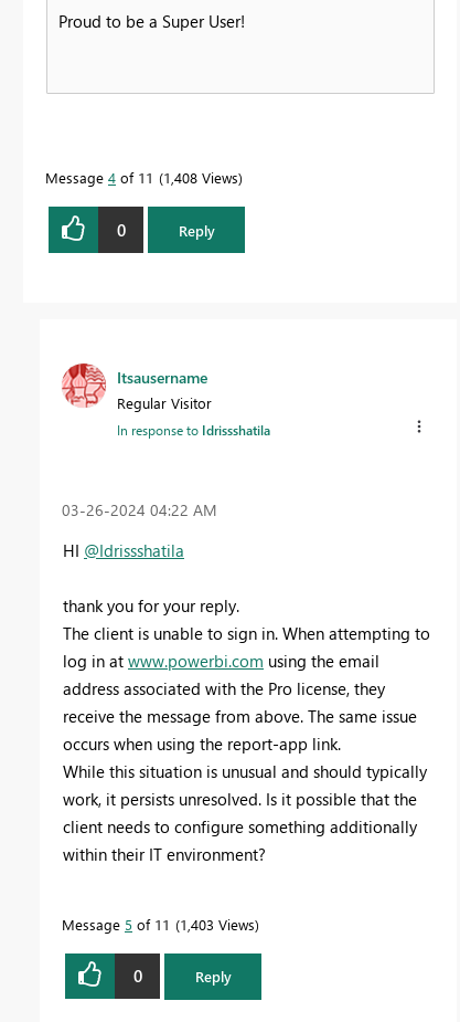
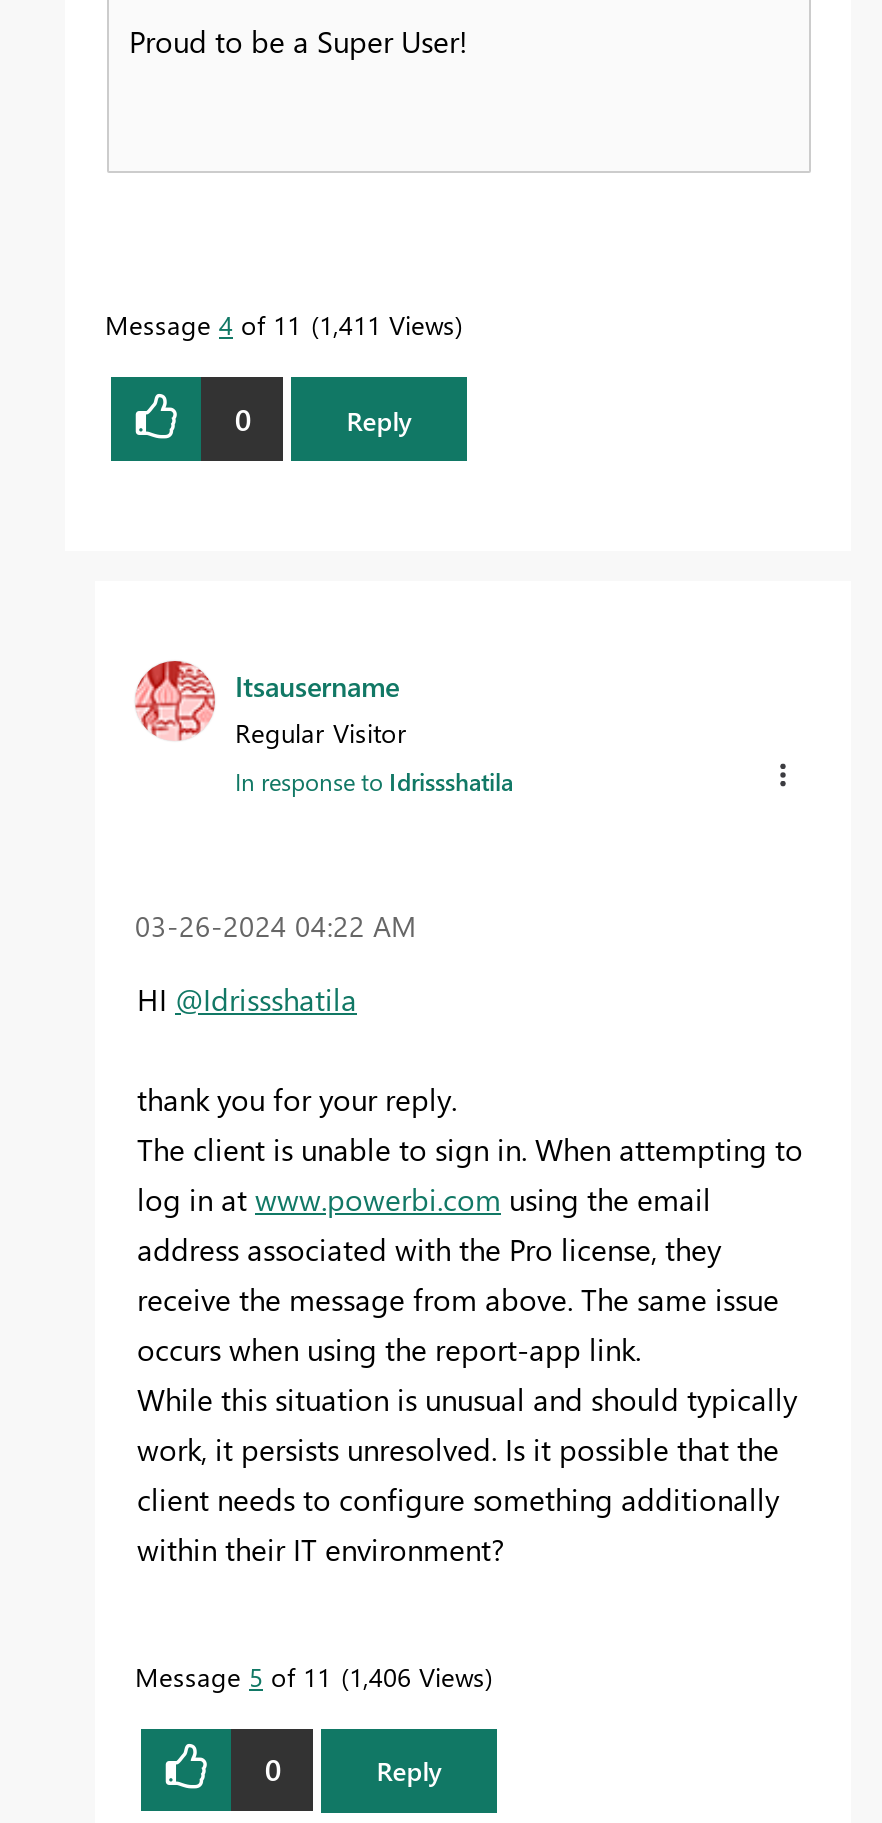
- Message 4 of 11 1,408 Views
+ Message 4 of 11 1,411 Views

- Message 5 of 11 1,403 Views
+ Message 5 of 11 1,406 Views
